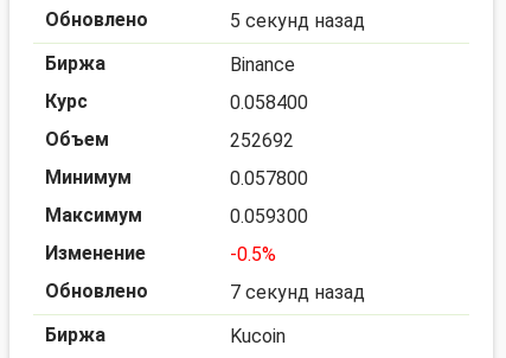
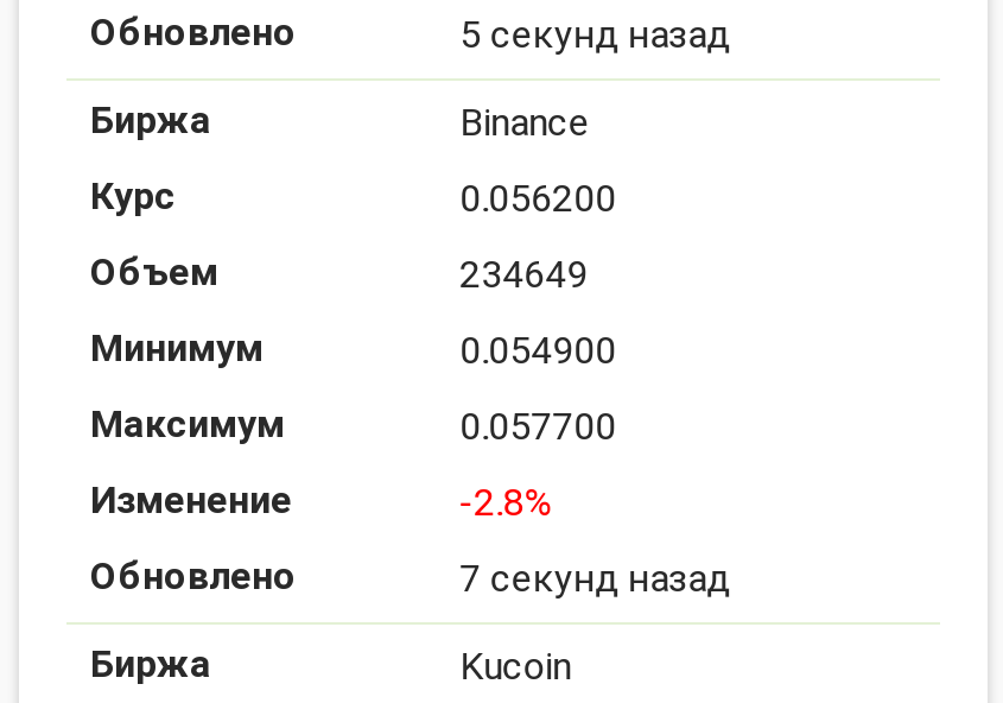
- 0.058400
+ 0.056200

- 252692
+ 234649

- 0.057800
+ 0.054900

- 0.059300
+ 0.057700

- -0.5%
+ -2.8%
